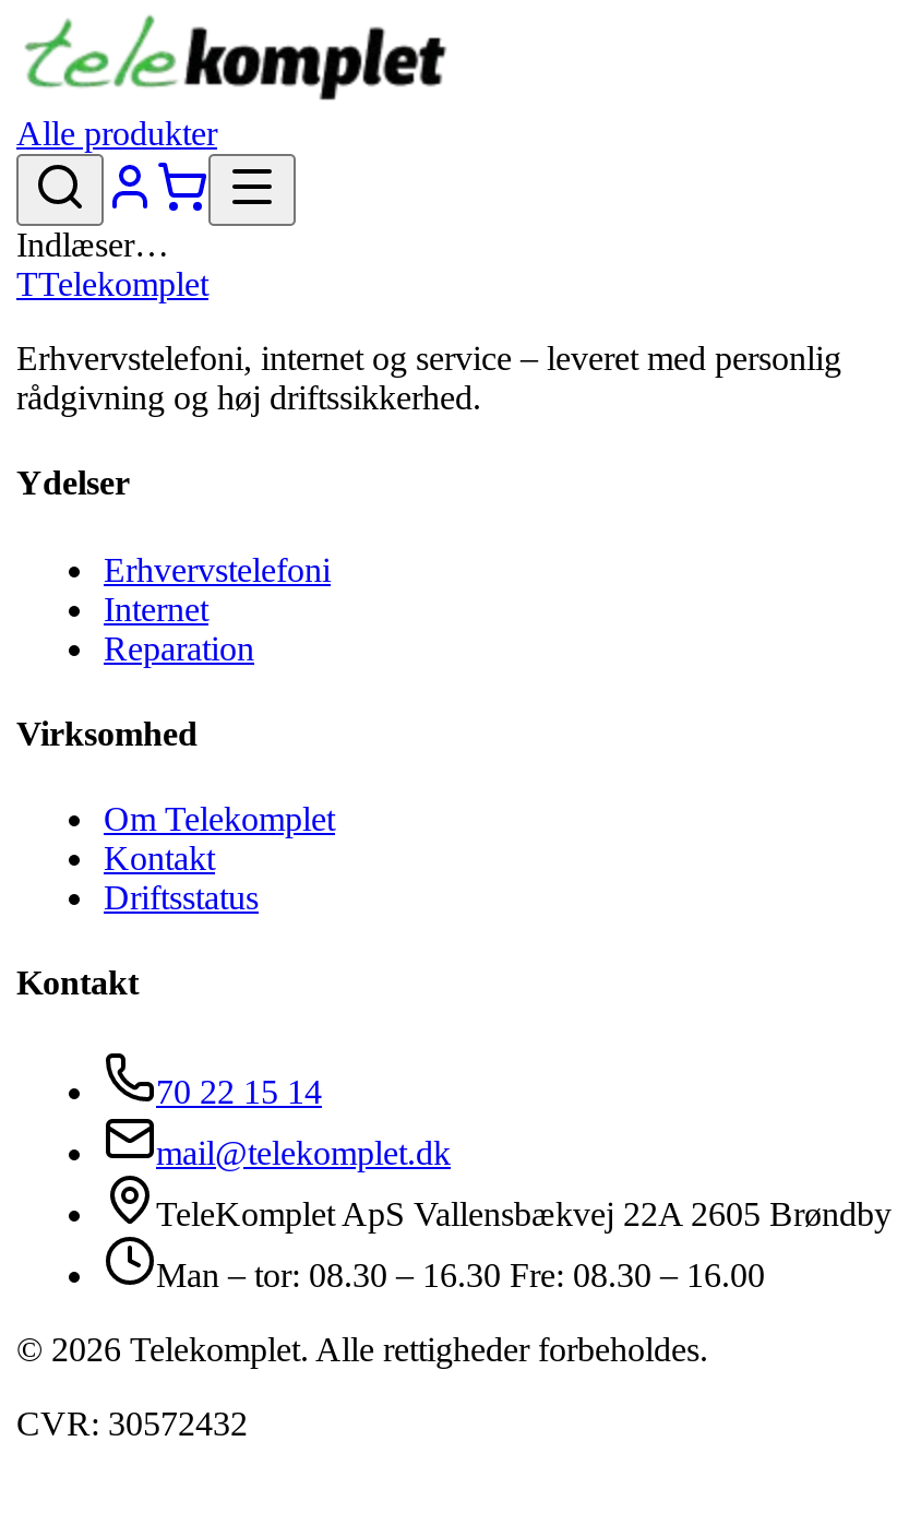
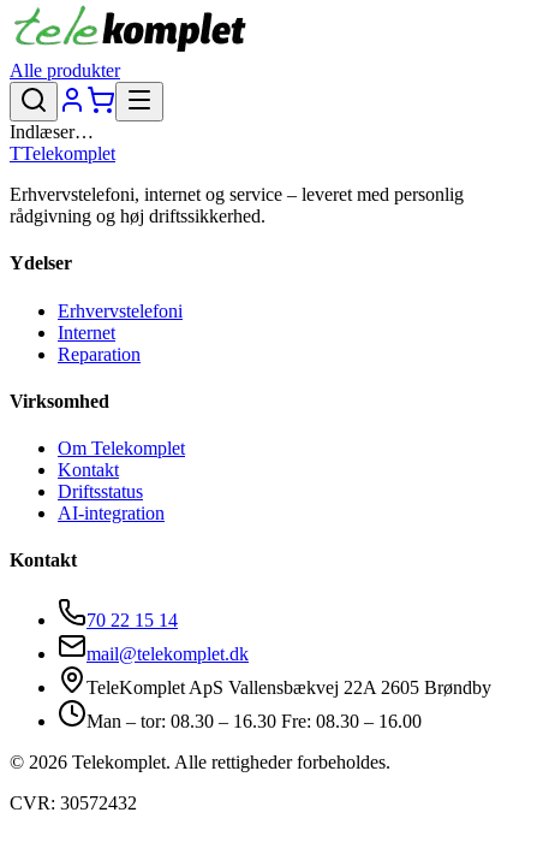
+ AI-integration
